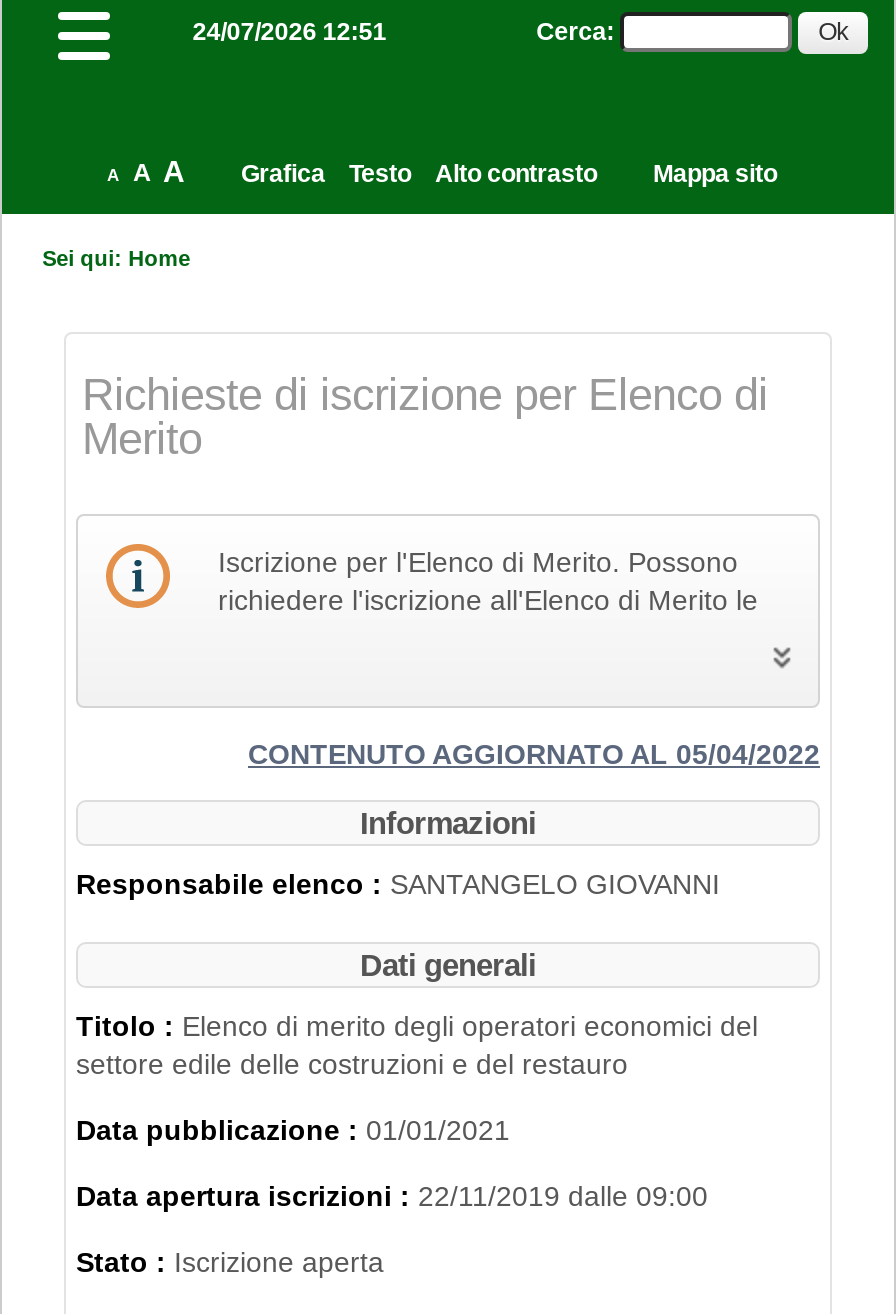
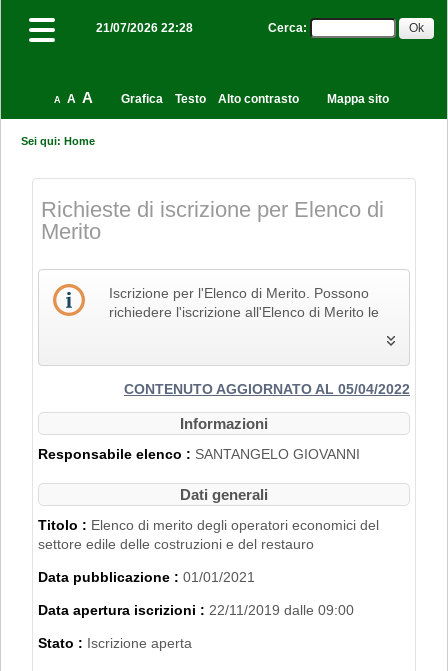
- 24/07/2026 12:51
+ 21/07/2026 22:28
